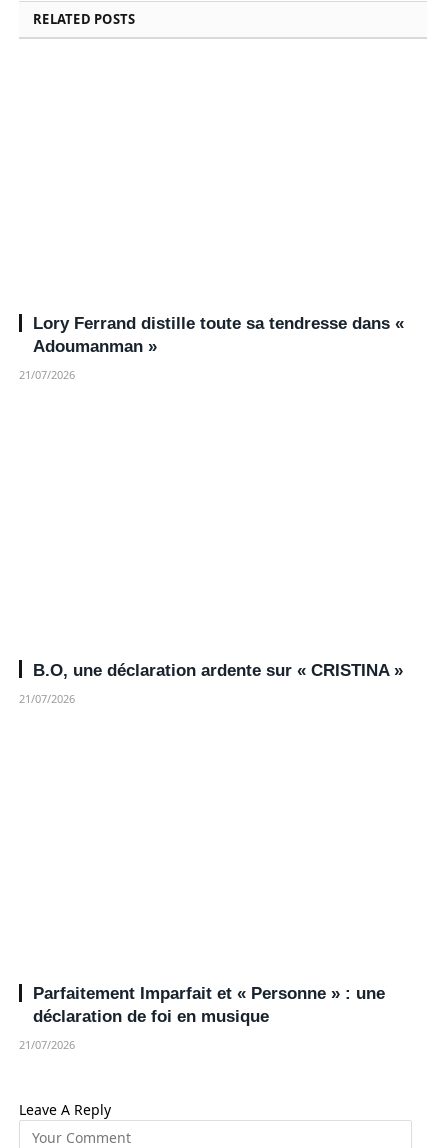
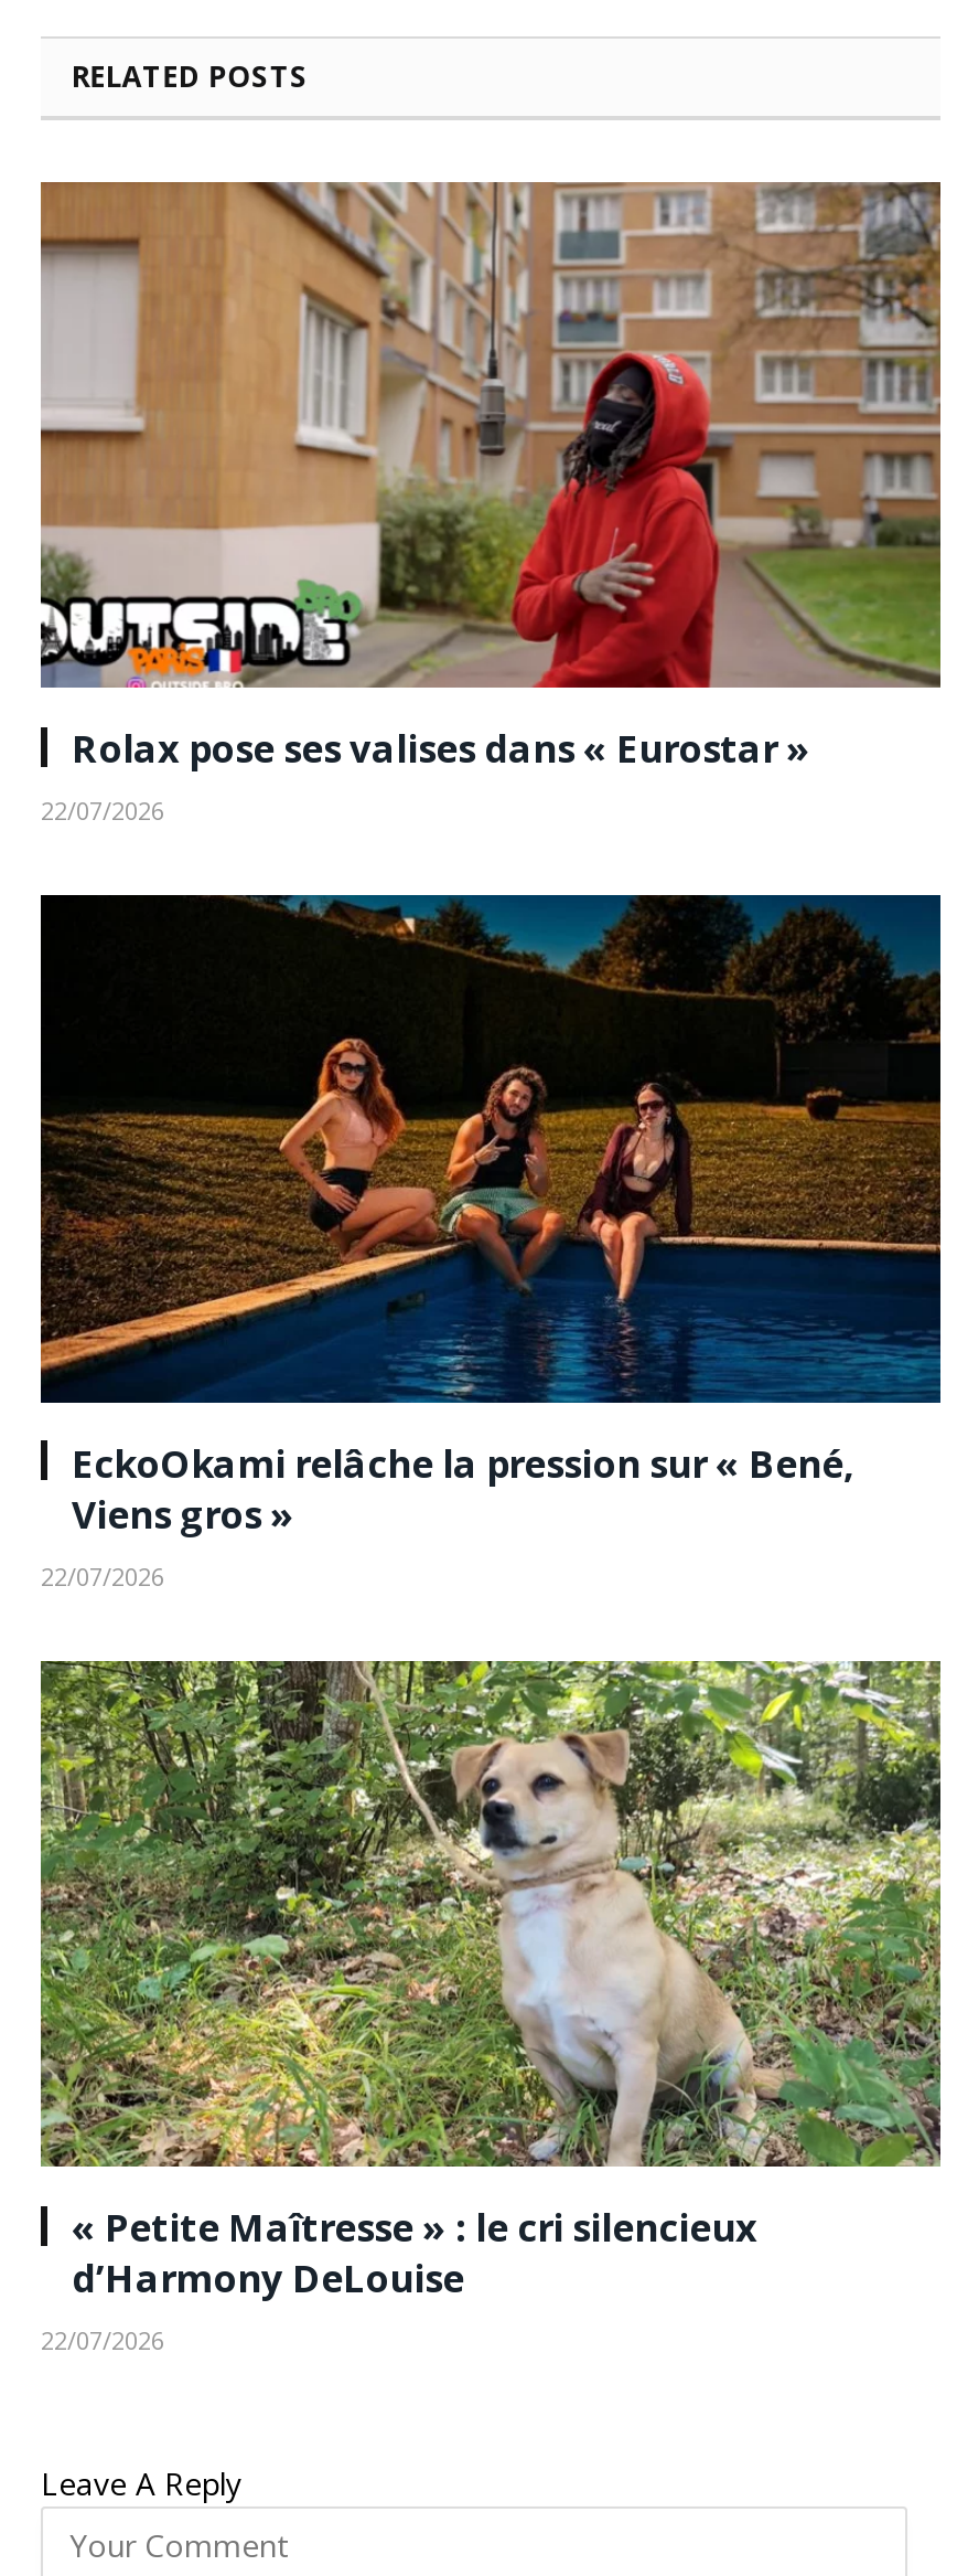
+ [image]

+ [image]

+ [image]

- Lory Ferrand distille toute sa tendresse dans «
- Adoumanman »
- 21/07/2026
+ Rolax pose ses valises dans « Eurostar »
+ 22/07/2026

- B.O, une déclaration ardente sur « CRISTINA »
- 21/07/2026
+ EckoOkami relâche la pression sur « Bené,
+ Viens gros »
+ 22/07/2026

- Parfaitement Imparfait et « Personne » : une
- déclaration de foi en musique
- 21/07/2026
+ « Petite Maîtresse » : le cri silencieux
+ d’Harmony DeLouise
+ 22/07/2026
